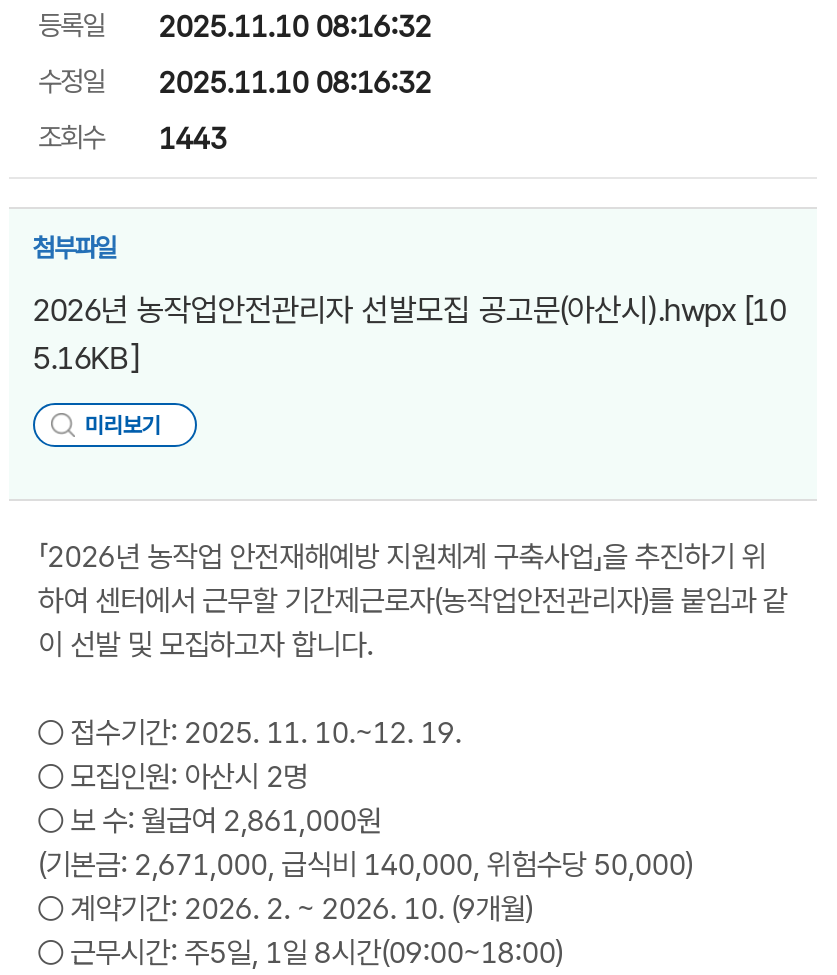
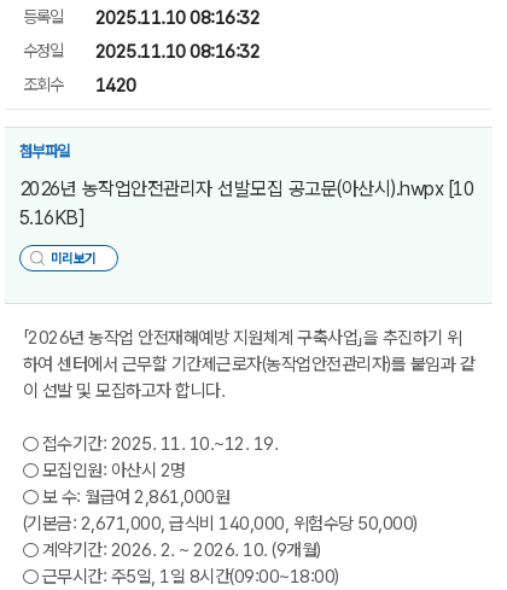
- 조회수 1443
+ 조회수 1420
